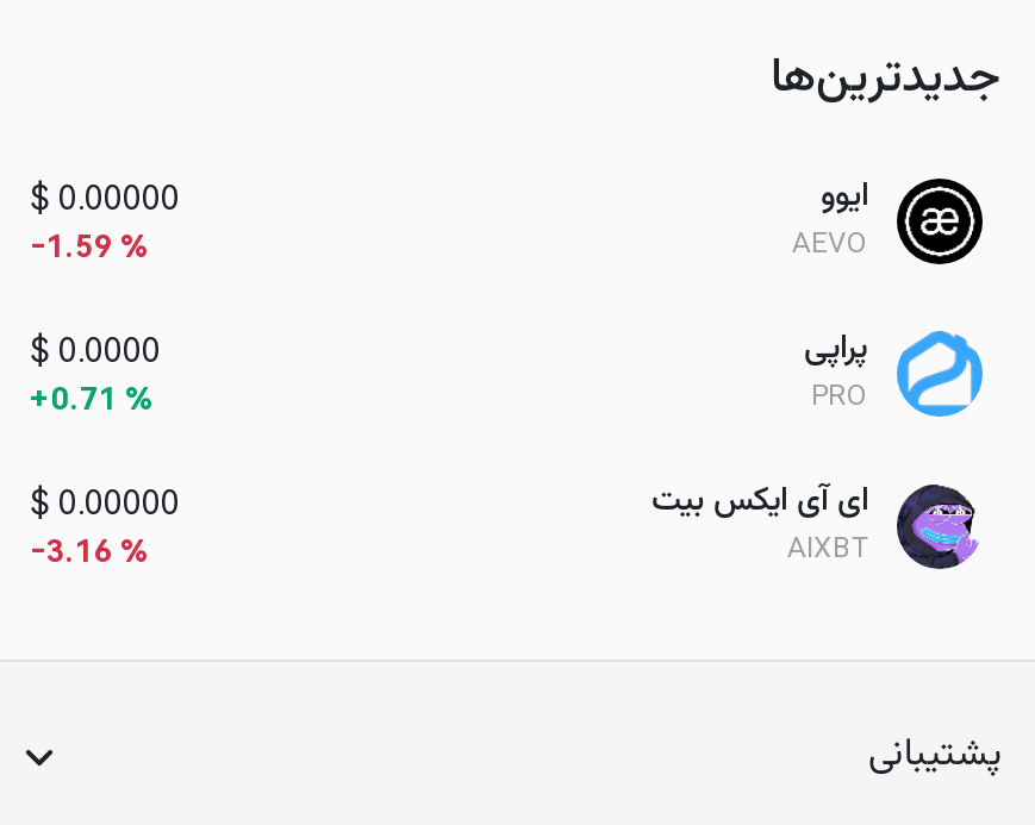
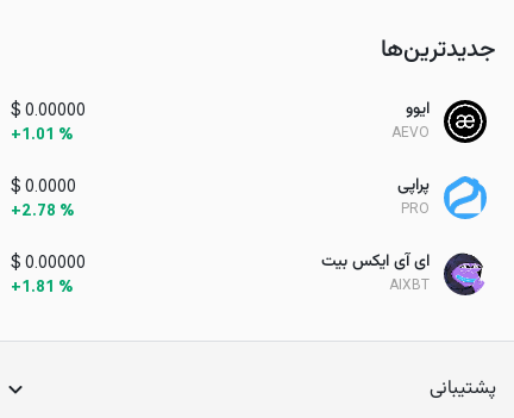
- -1.59%
+ +1.01%

- +0.71%
+ +2.78%

- -3.16%
+ +1.81%
